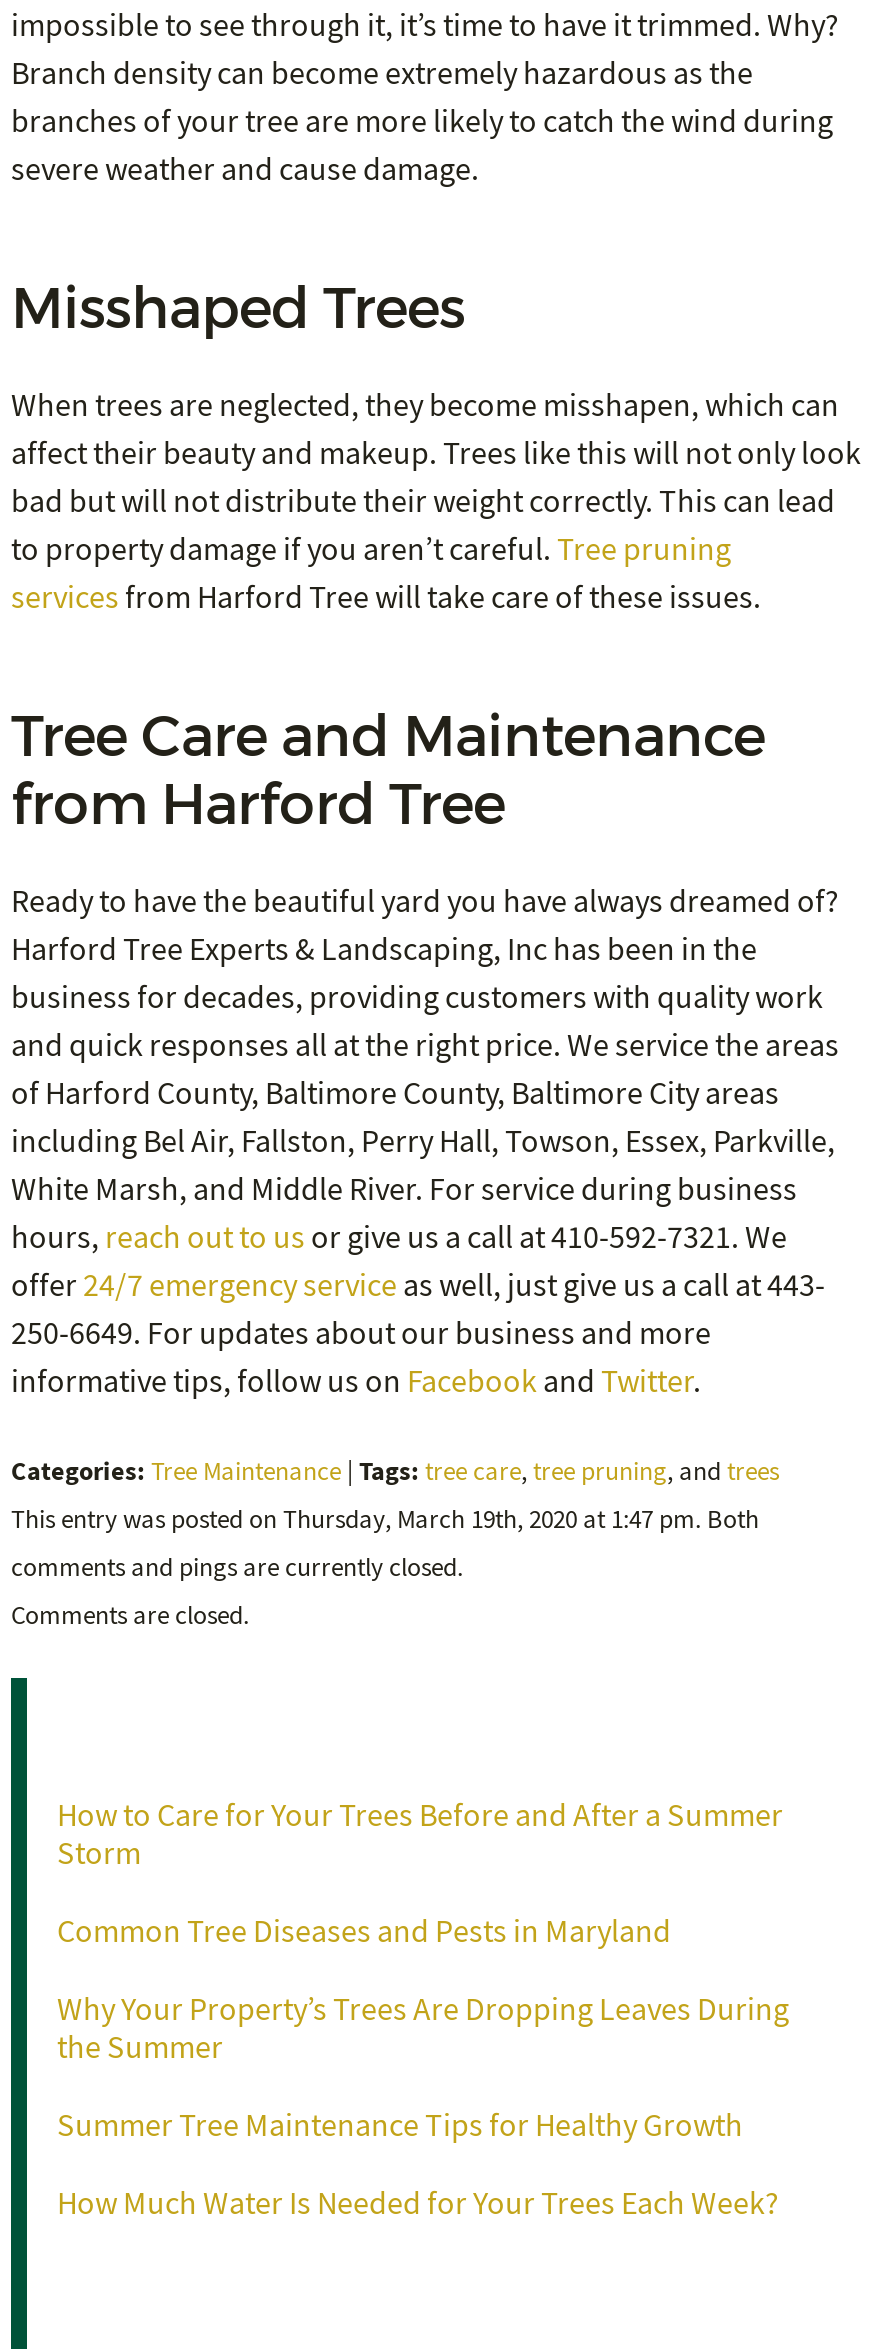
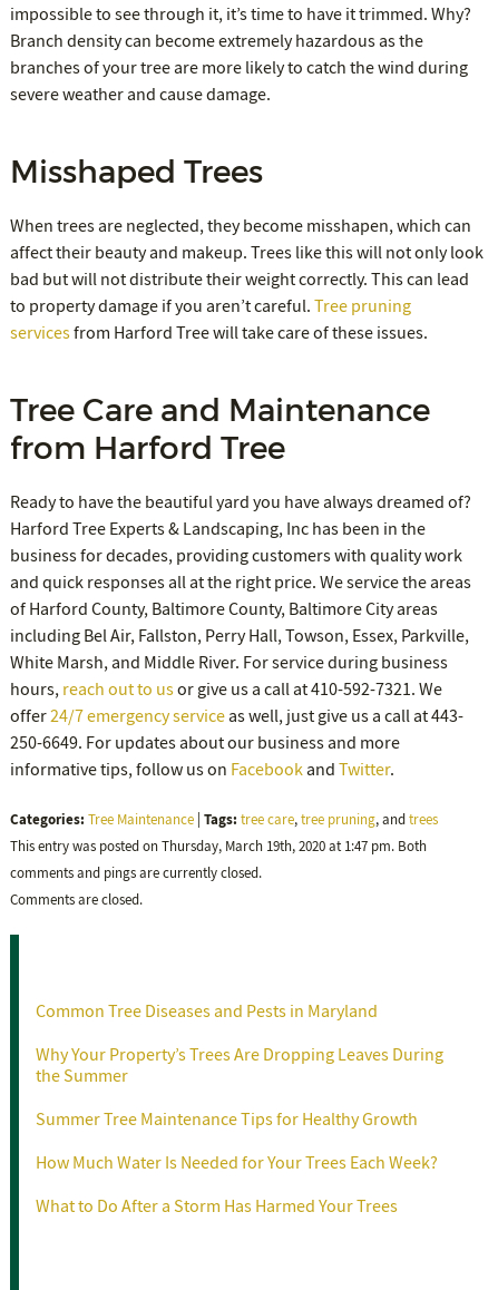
- How to Care for Your Trees Before and After a Summer
- Storm

moved up: Common Tree Diseases and Pests in Maryland | Why Your Property’s Trees Are Dropping Leaves During | the Summer | Summer Tree Maintenance Tips for Healthy Growth | How Much Water Is Needed for Your Trees Each Week?

+ What to Do After a Storm Has Harmed Your Trees
